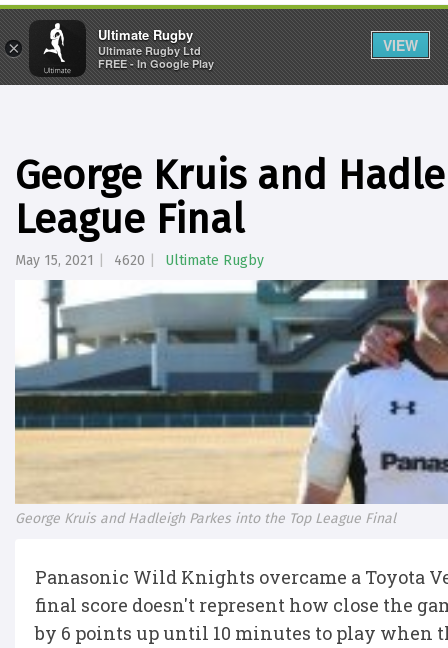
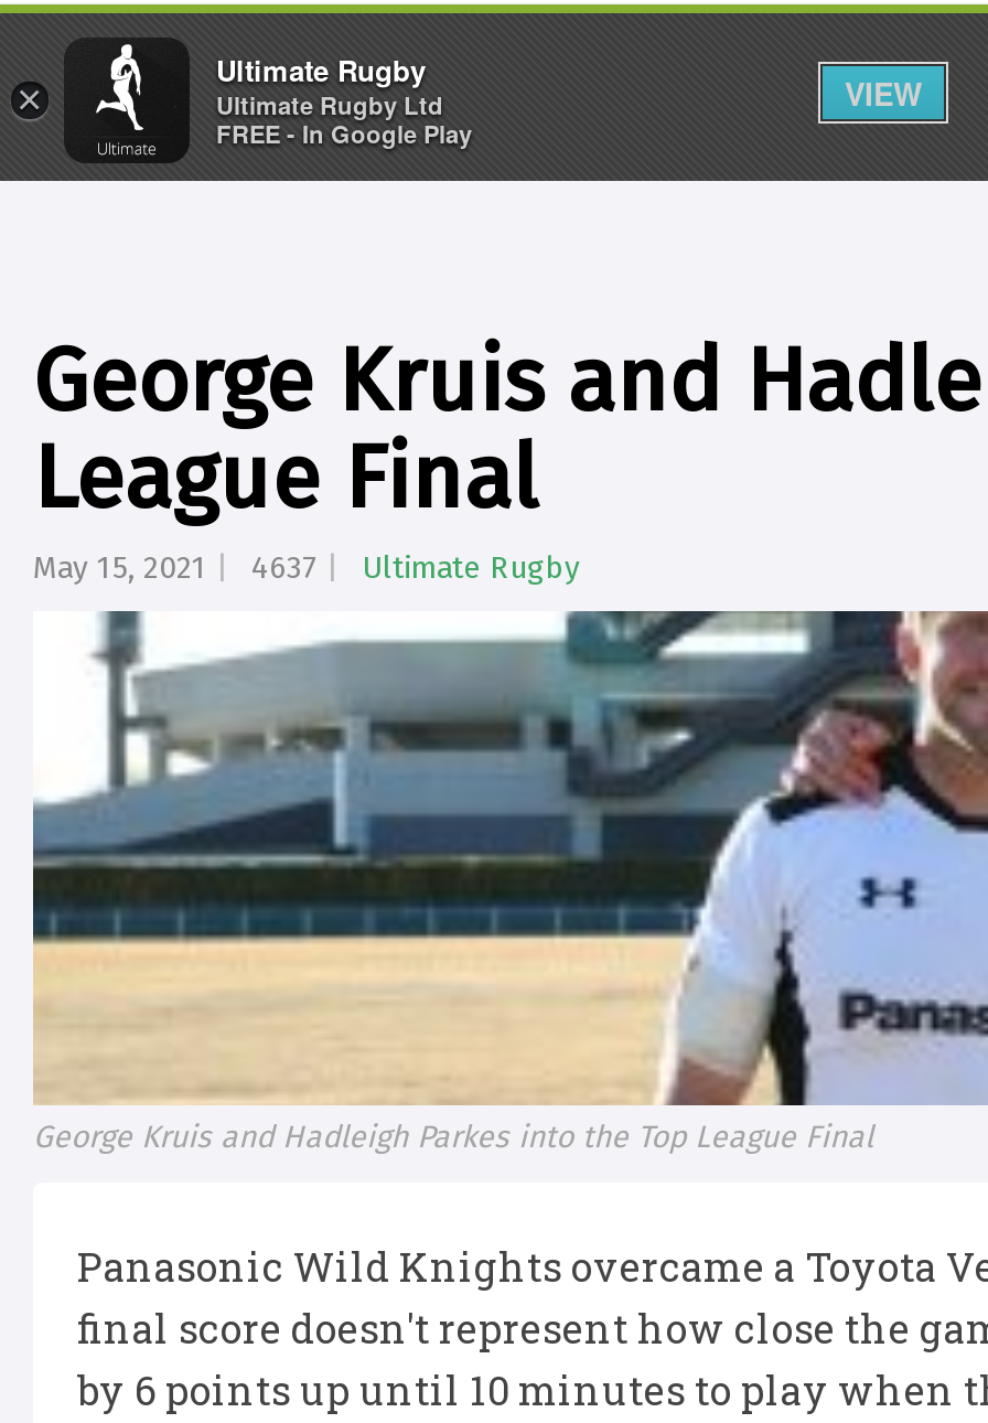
- May 15, 2021 4620 Ultimate Rugby
+ May 15, 2021 4637 Ultimate Rugby
